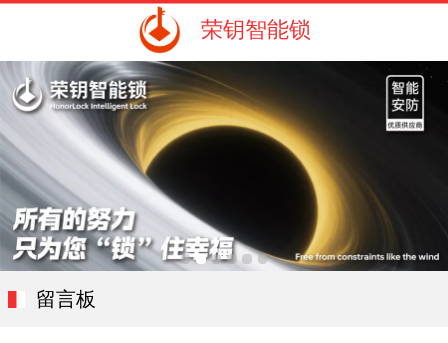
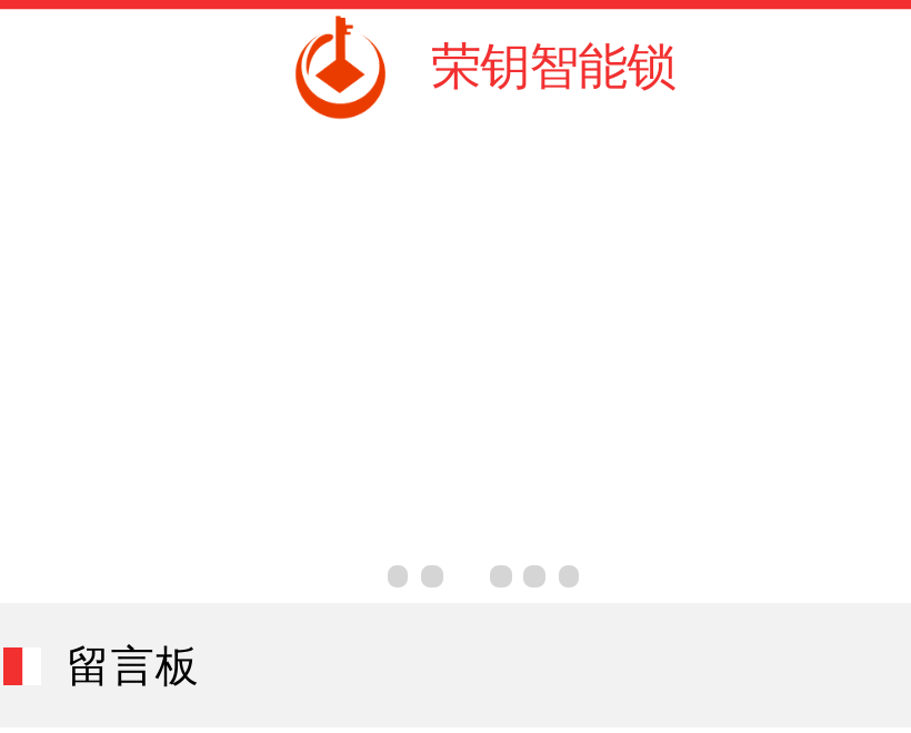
- [image]
